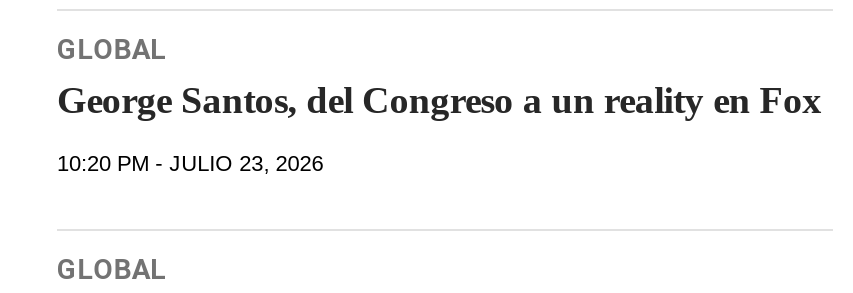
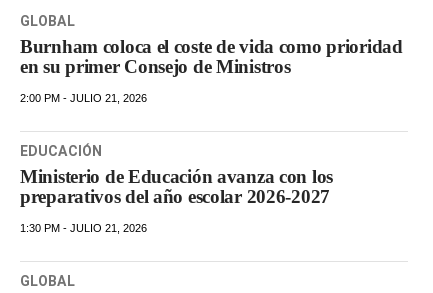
- George Santos, del Congreso a un reality en Fox
- 10:20 PM - JULIO 23, 2026
+ Burnham coloca el coste de vida como prioridad
+ en su primer Consejo de Ministros
+ 2:00 PM - JULIO 21, 2026
+ EDUCACIÓN
+ Ministerio de Educación avanza con los
+ preparativos del año escolar 2026-2027
+ 1:30 PM - JULIO 21, 2026
